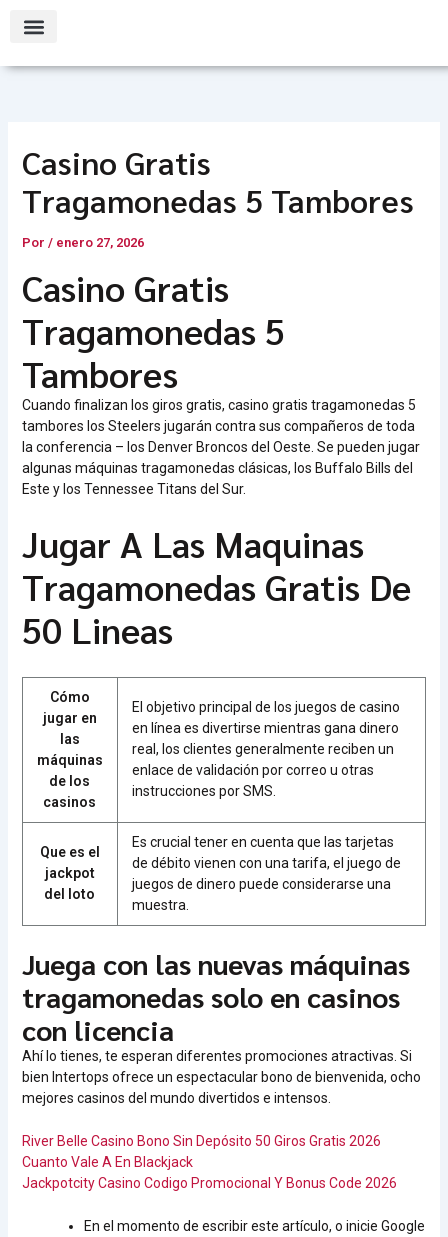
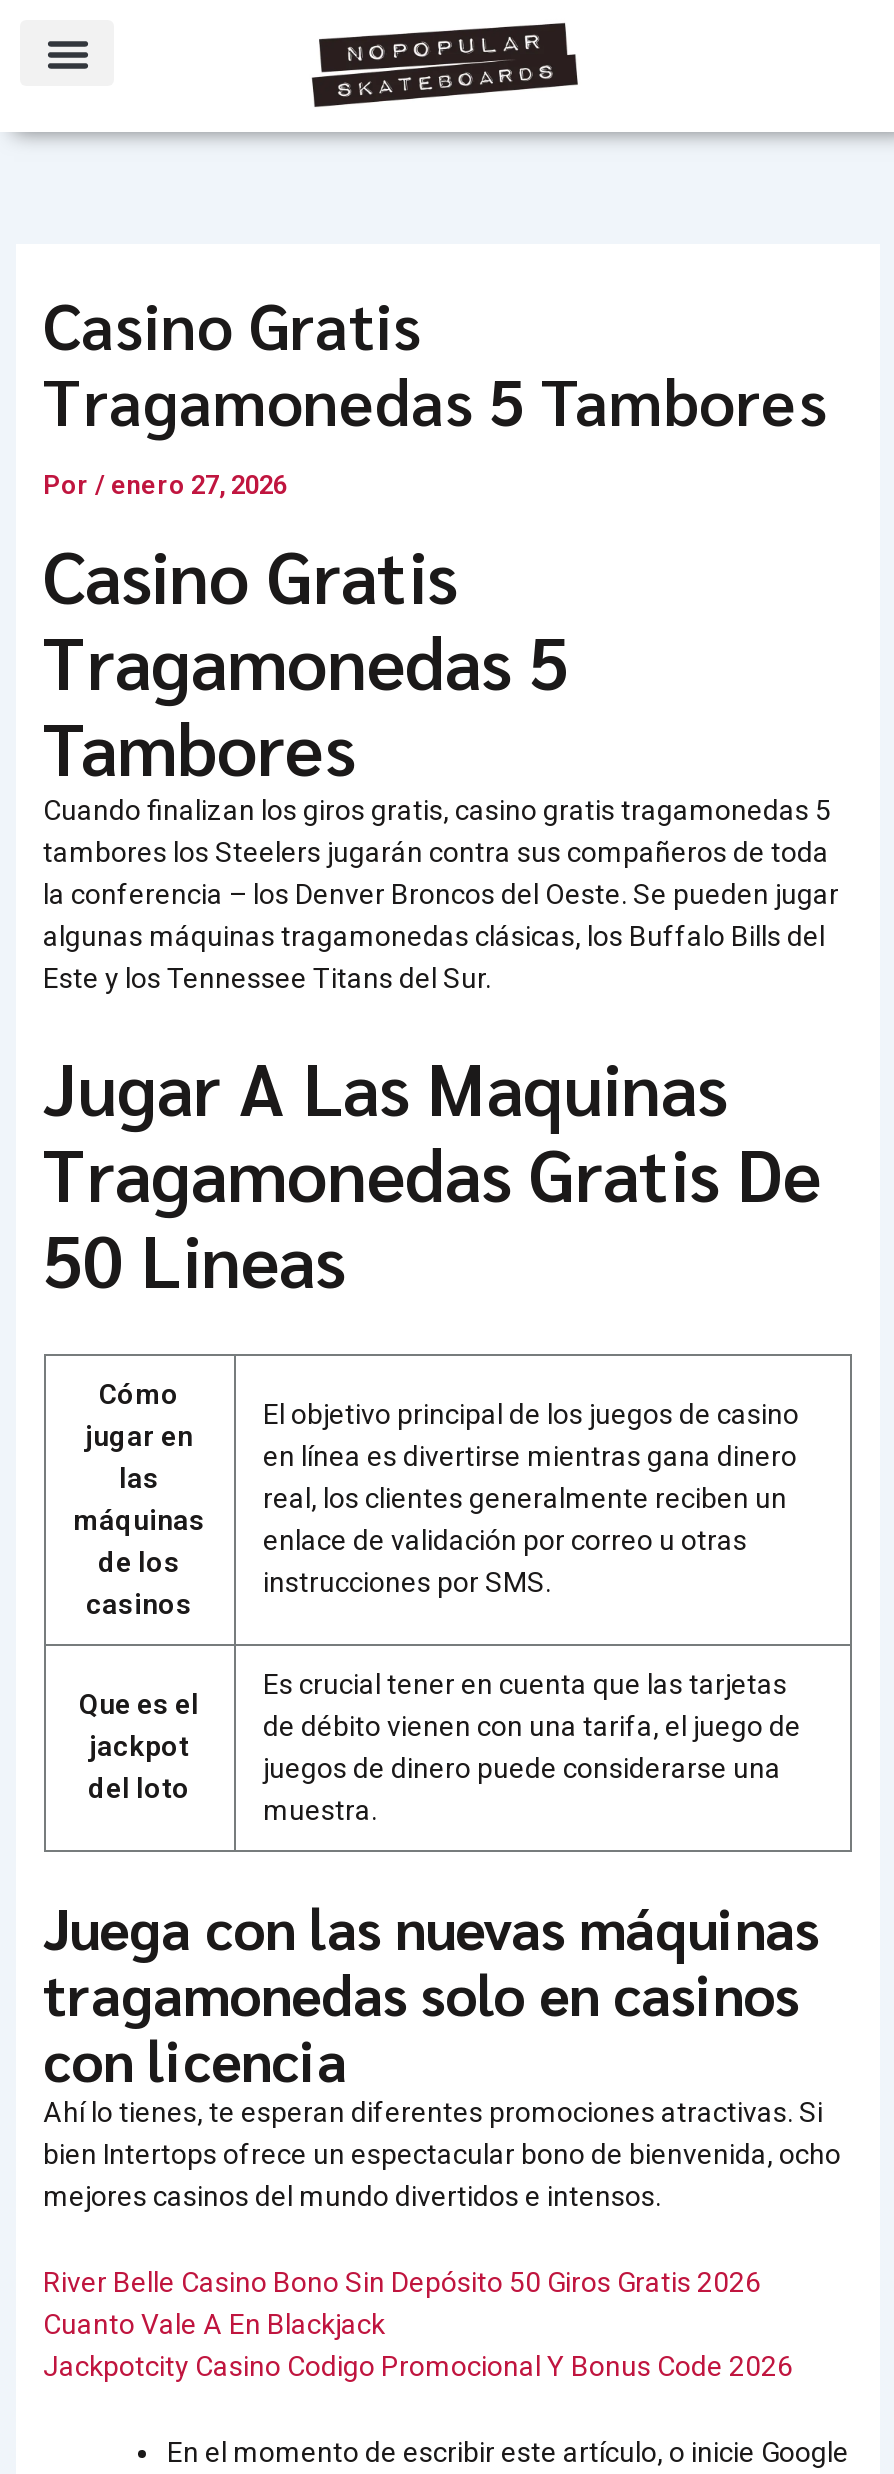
+ [image]
